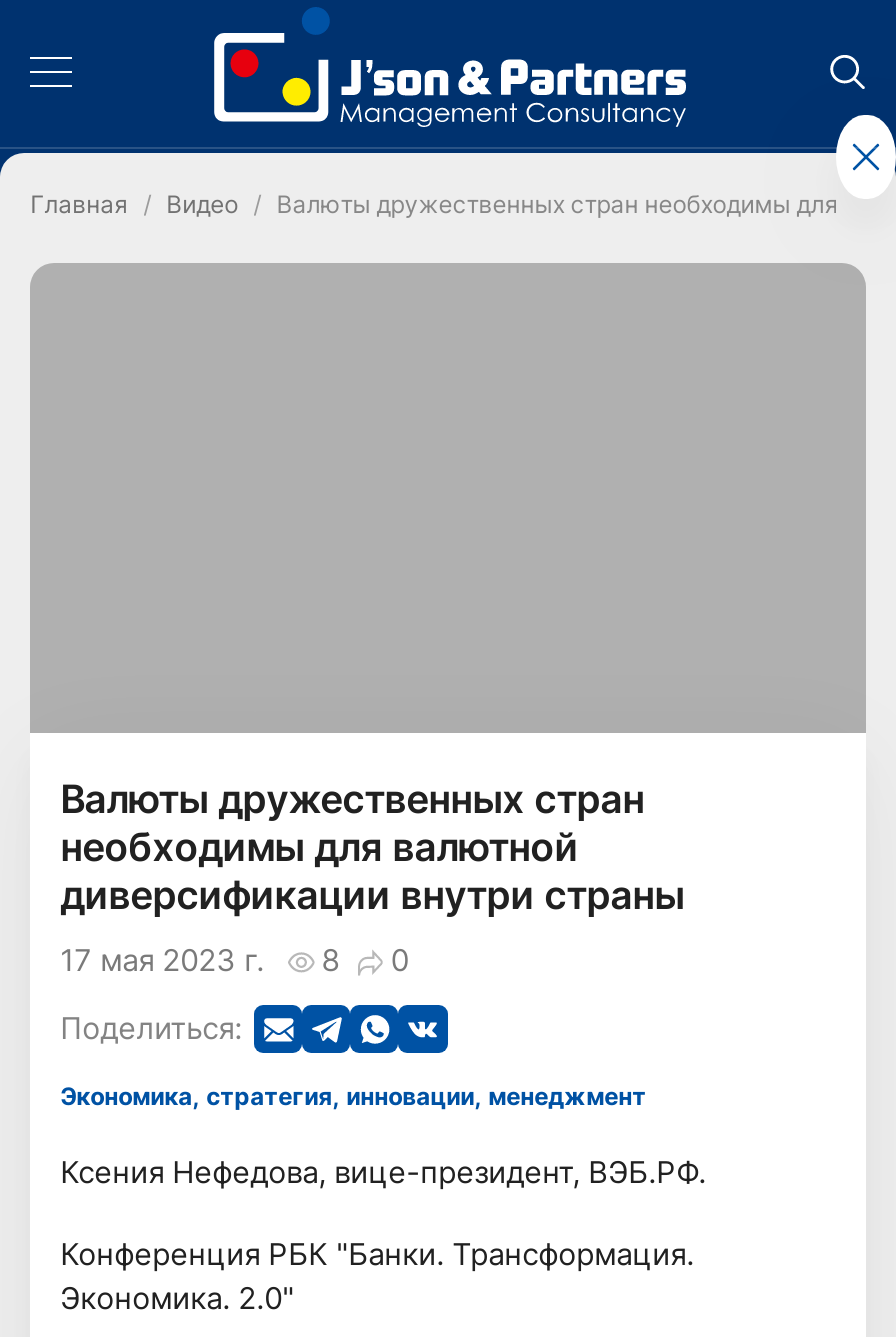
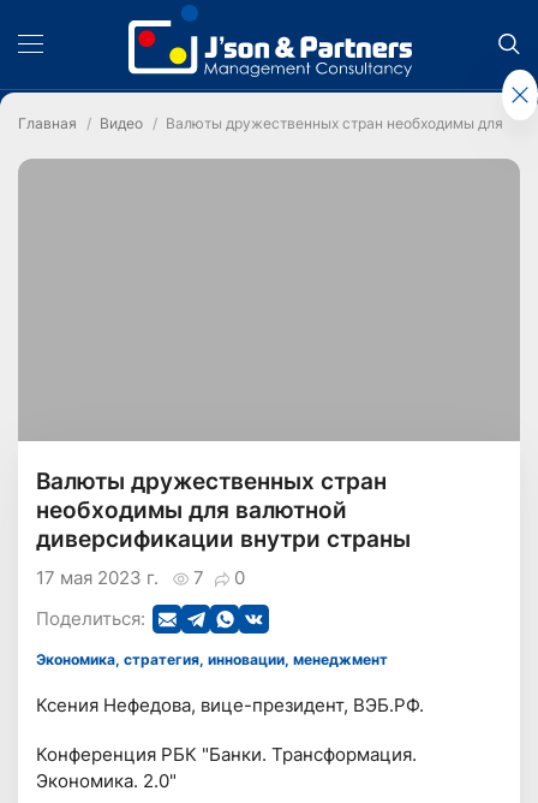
- 17 мая 2023 г. 8 0
+ 17 мая 2023 г. 7 0
